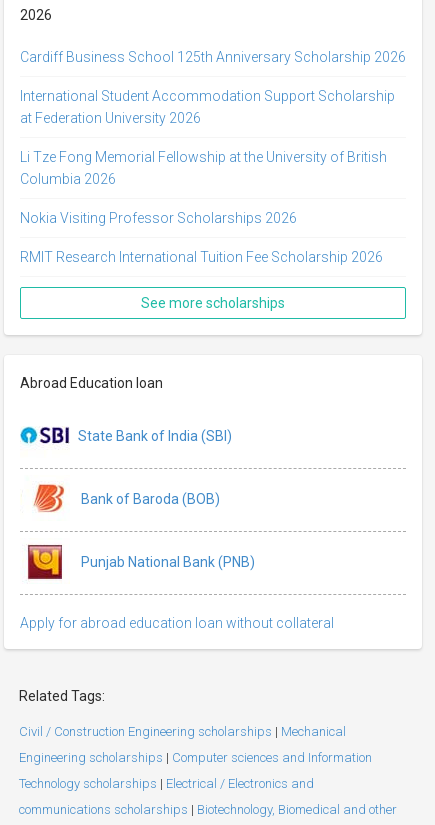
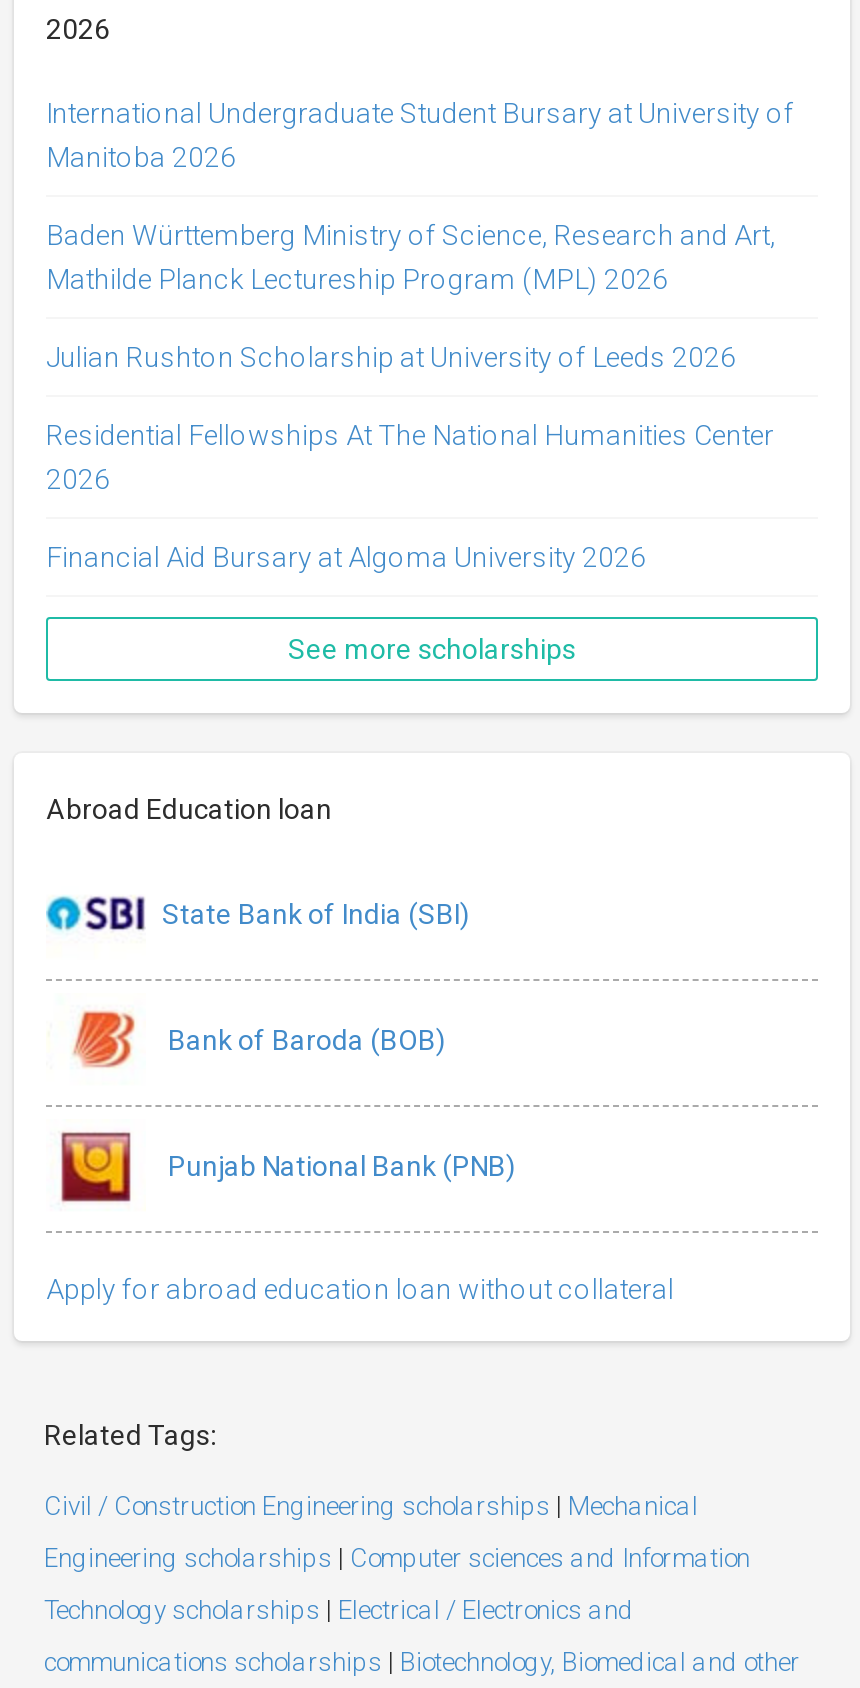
- Cardiff Business School 125th Anniversary Scholarship 2026
+ International Undergraduate Student Bursary at University of
+ Manitoba 2026

- International Student Accommodation Support Scholarship
- at Federation University 2026
+ Baden Württemberg Ministry of Science, Research and Art,
+ Mathilde Planck Lectureship Program (MPL) 2026

- Li Tze Fong Memorial Fellowship at the University of British
- Columbia 2026
+ Julian Rushton Scholarship at University of Leeds 2026

- Nokia Visiting Professor Scholarships 2026
+ Residential Fellowships At The National Humanities Center
+ 2026

- RMIT Research International Tuition Fee Scholarship 2026
+ Financial Aid Bursary at Algoma University 2026
